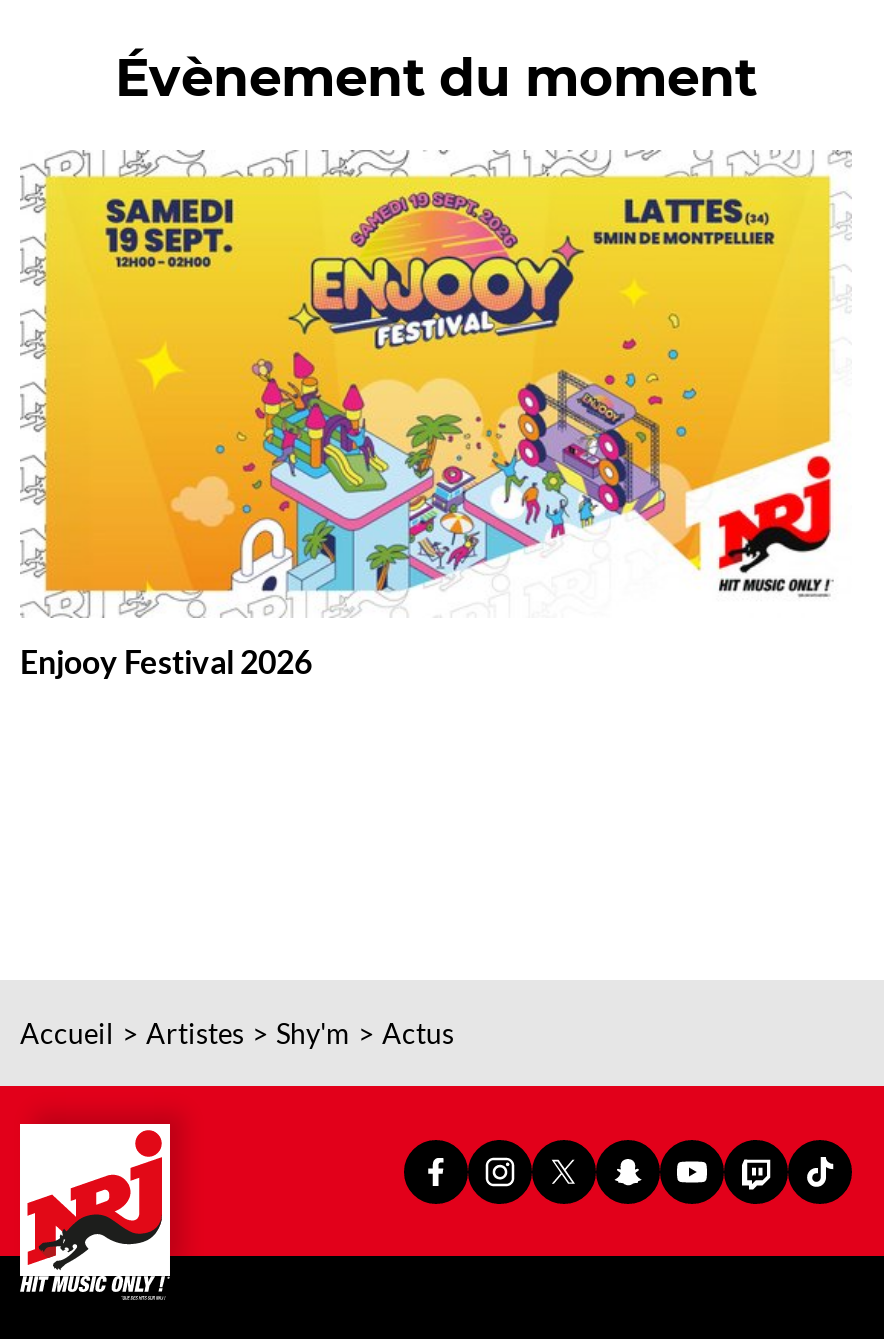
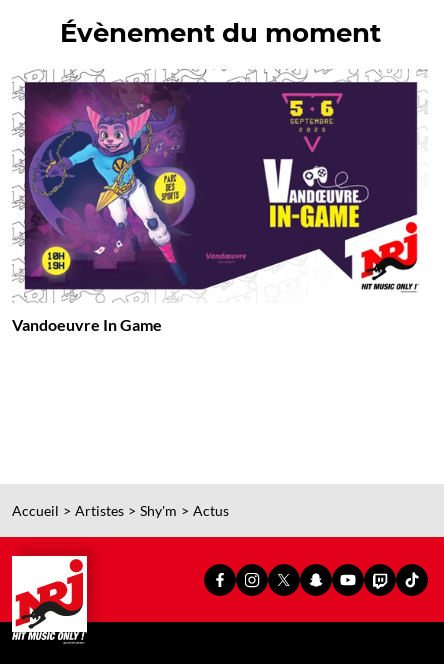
- [image]
- Enjooy Festival 2026
+ [image]
+ Vandoeuvre In Game
